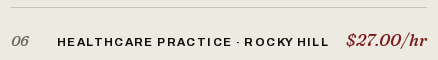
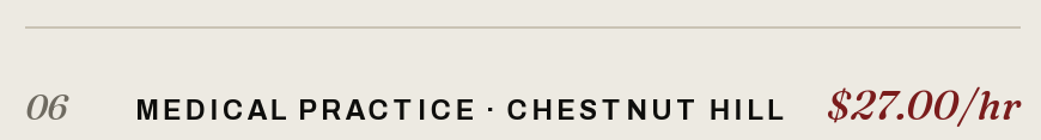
- HEALTHCARE PRACTICE · ROCKY HILL
+ MEDICAL PRACTICE · CHESTNUT HILL
